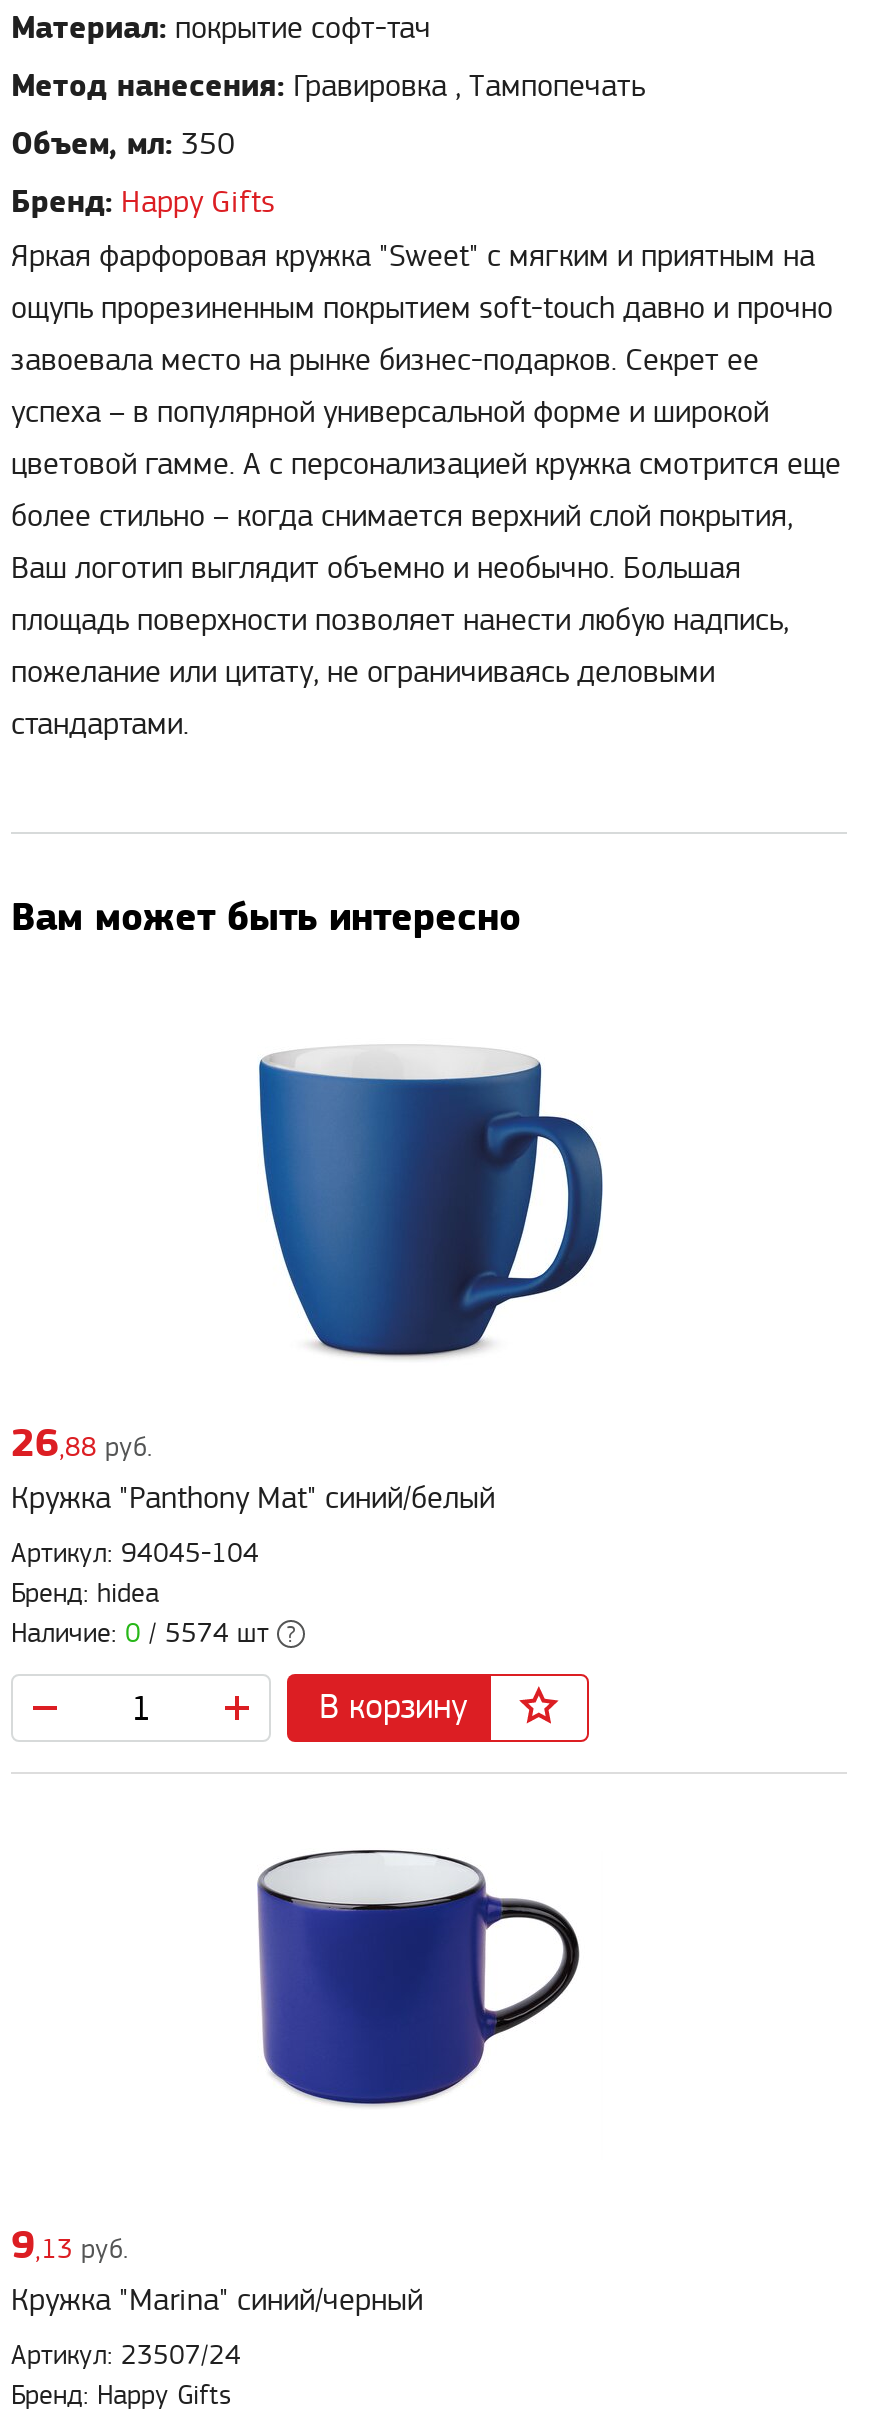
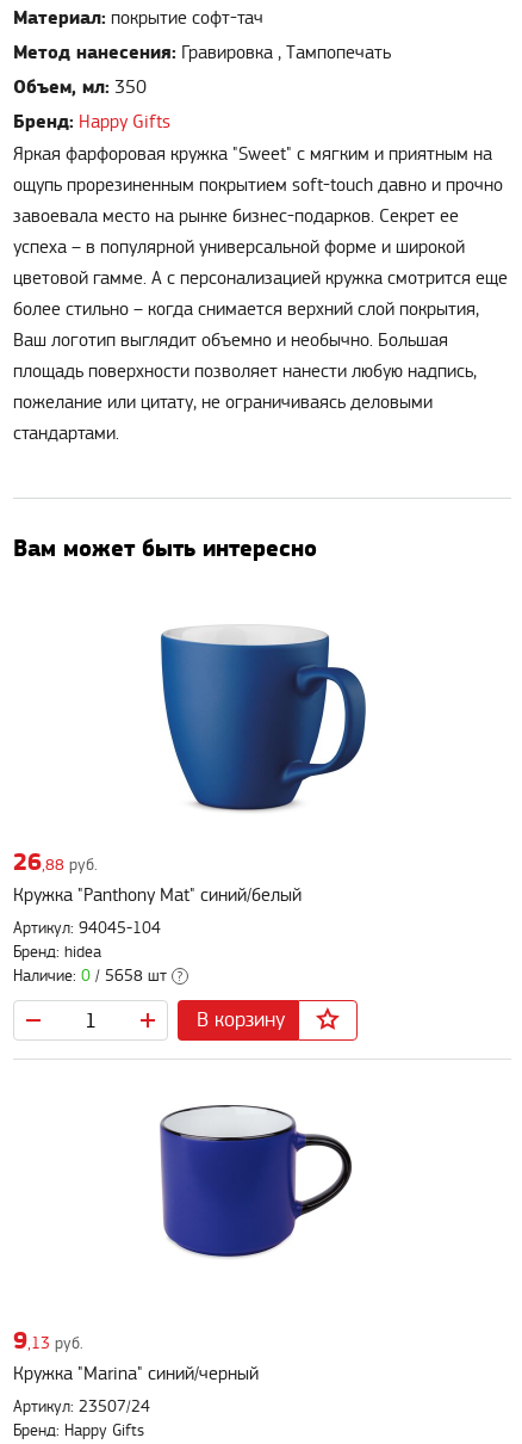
- Наличие: 0 / 5574 шт
+ Наличие: 0 / 5658 шт
